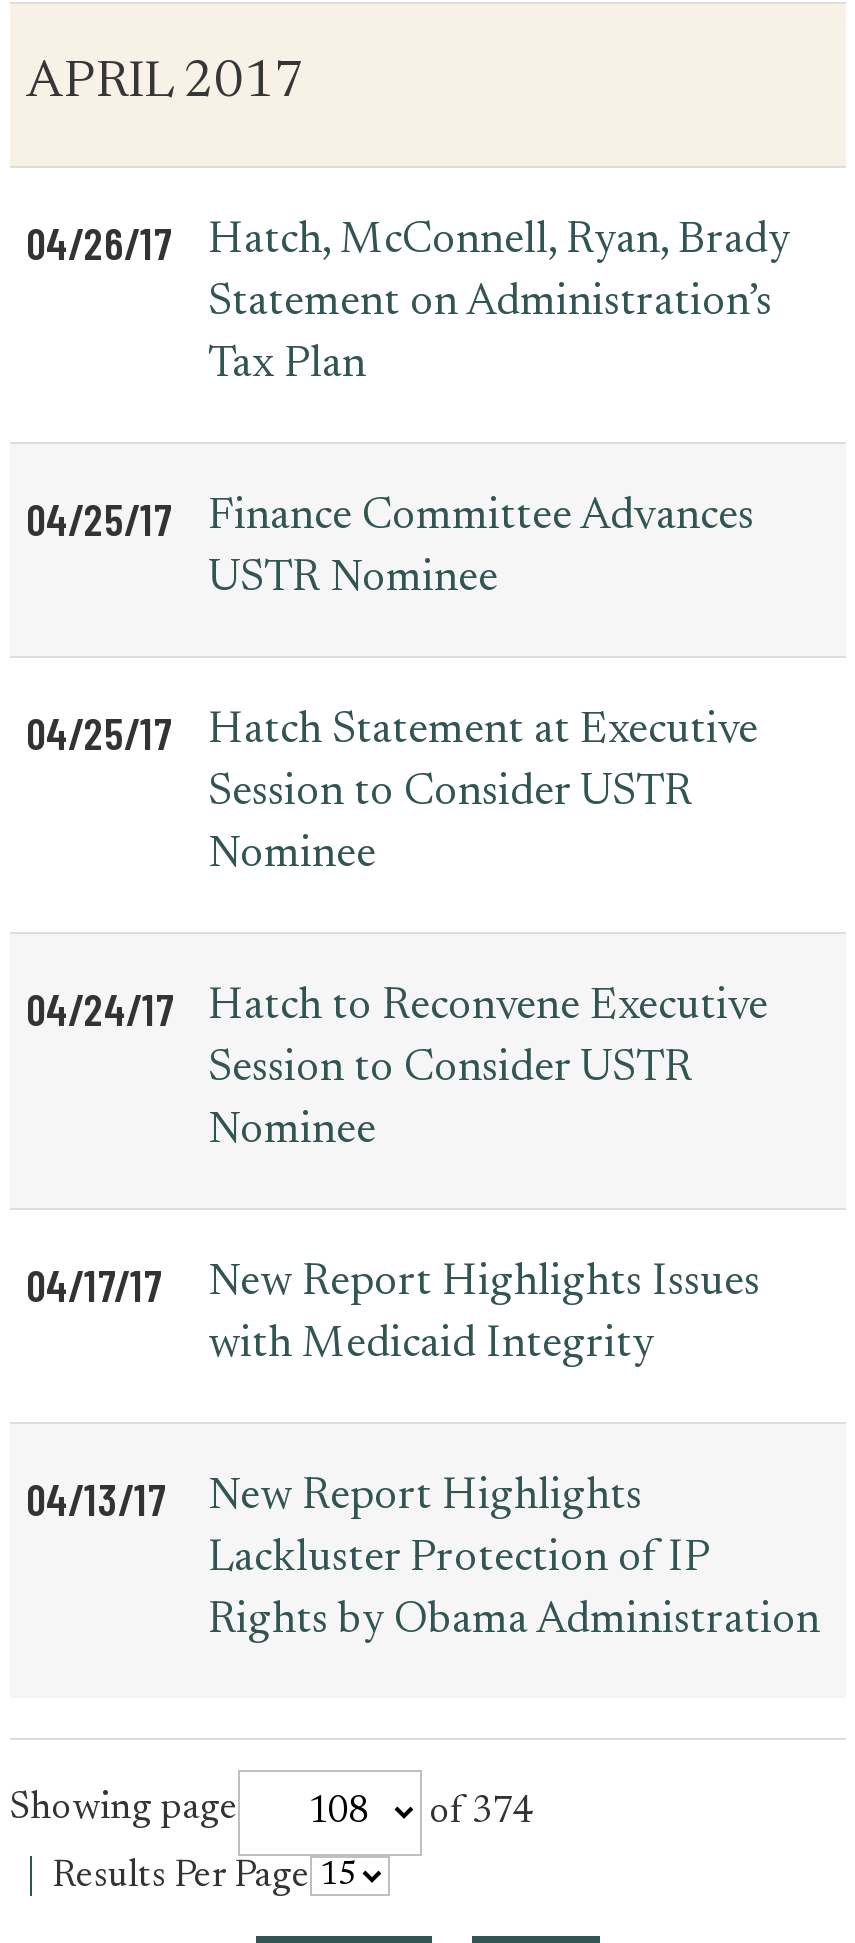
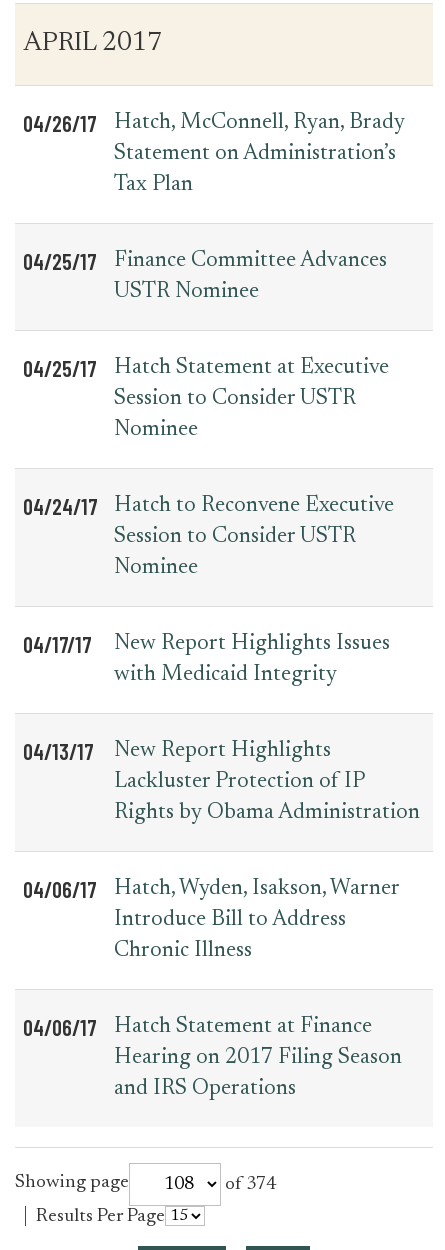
+ 04/06/17
+ Hatch, Wyden, Isakson, Warner
+ Introduce Bill to Address
+ Chronic Illness
+ 04/06/17
+ Hatch Statement at Finance
+ Hearing on 2017 Filing Season
+ and IRS Operations
